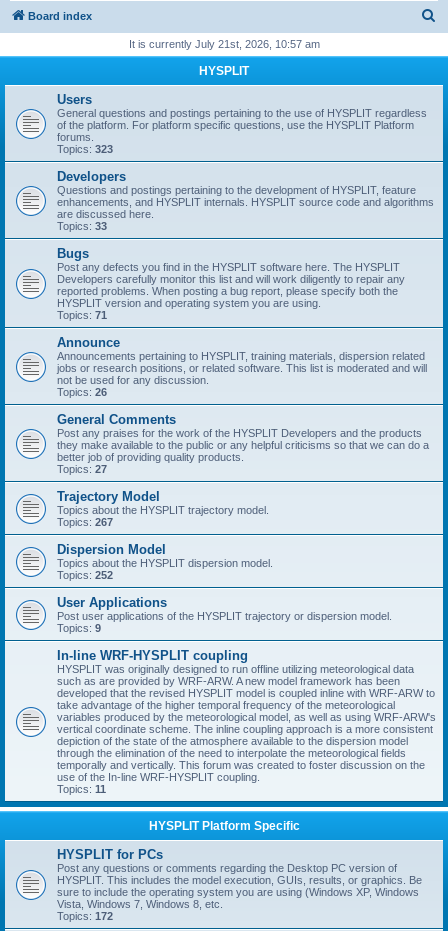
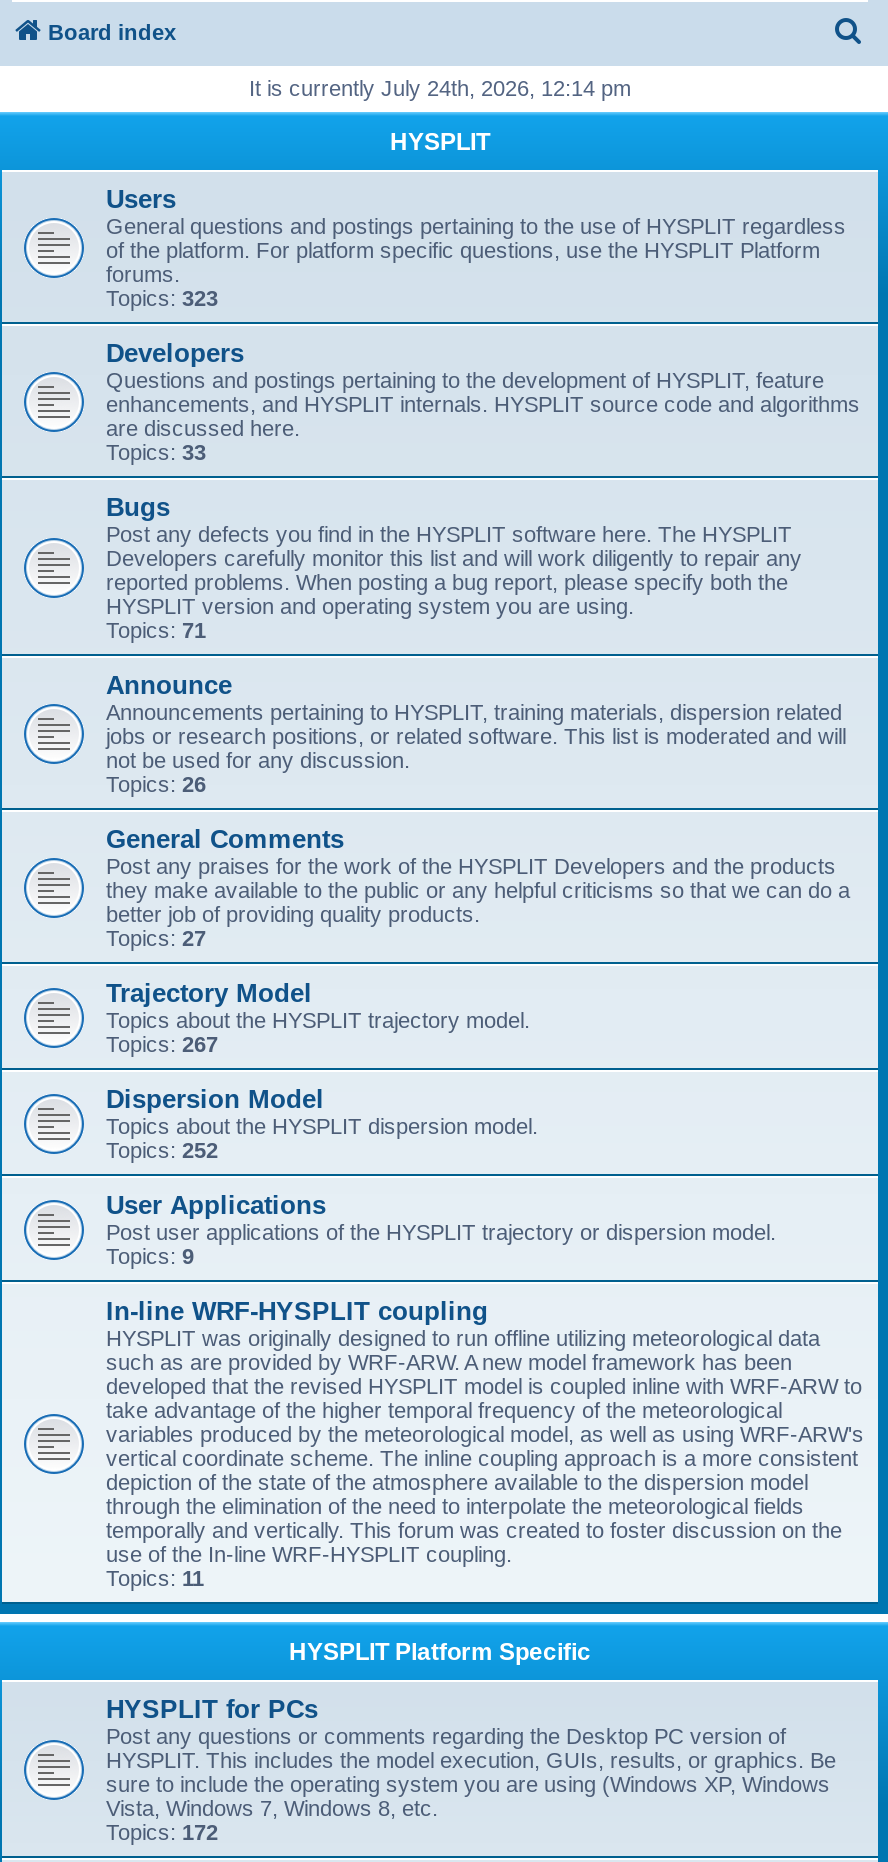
- It is currently July 21st, 2026, 10:57 am
+ It is currently July 24th, 2026, 12:14 pm
